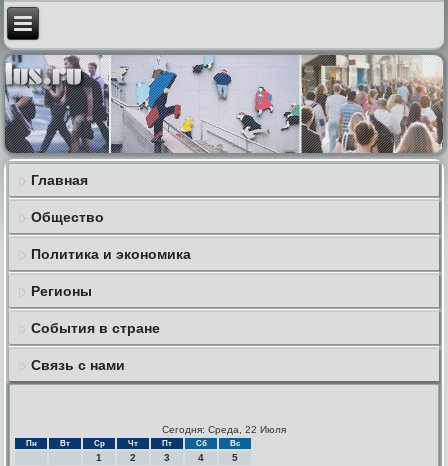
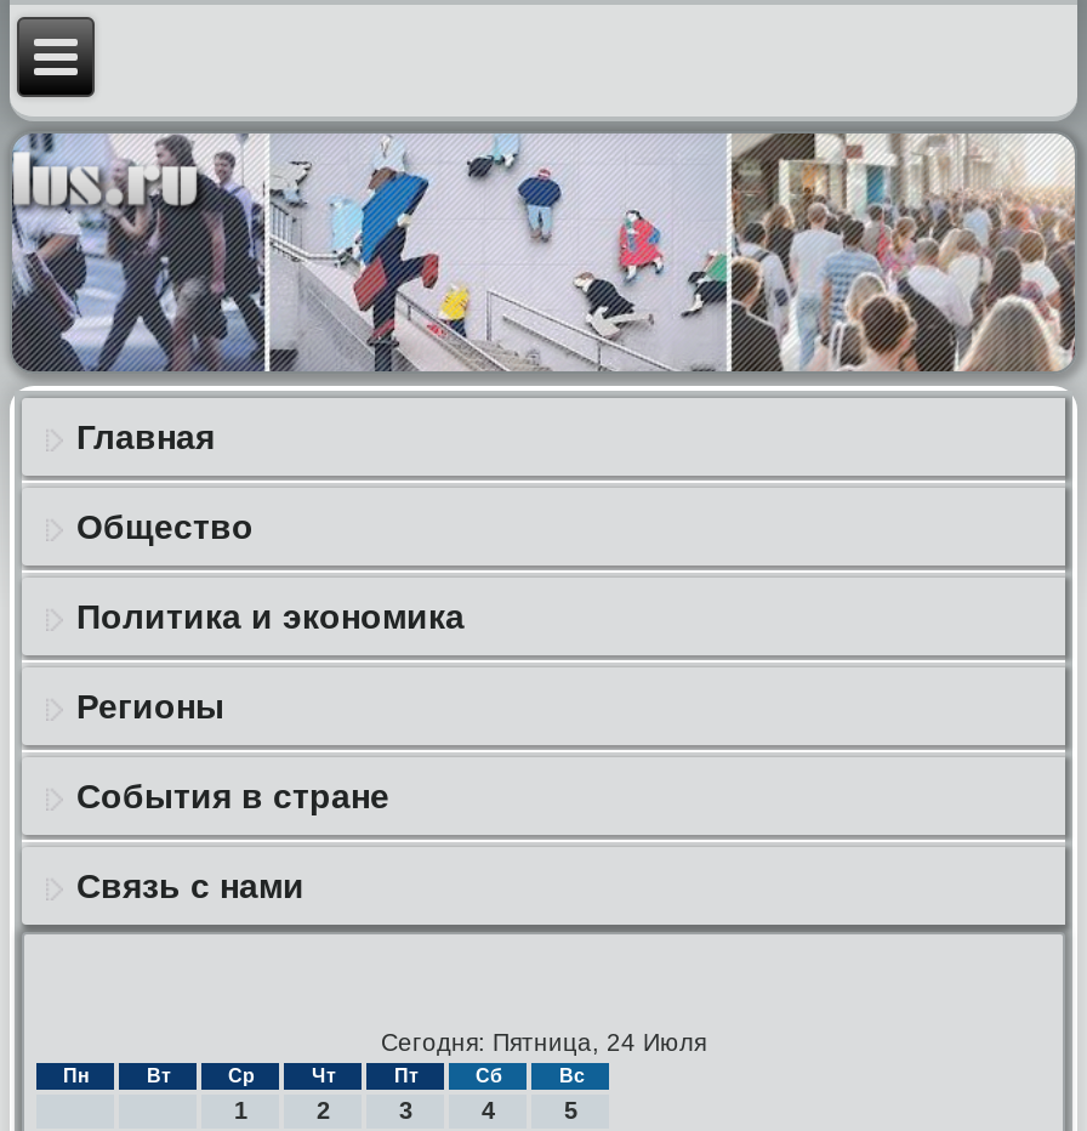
- Сегодня: Среда, 22 Июля
+ Сегодня: Пятница, 24 Июля
